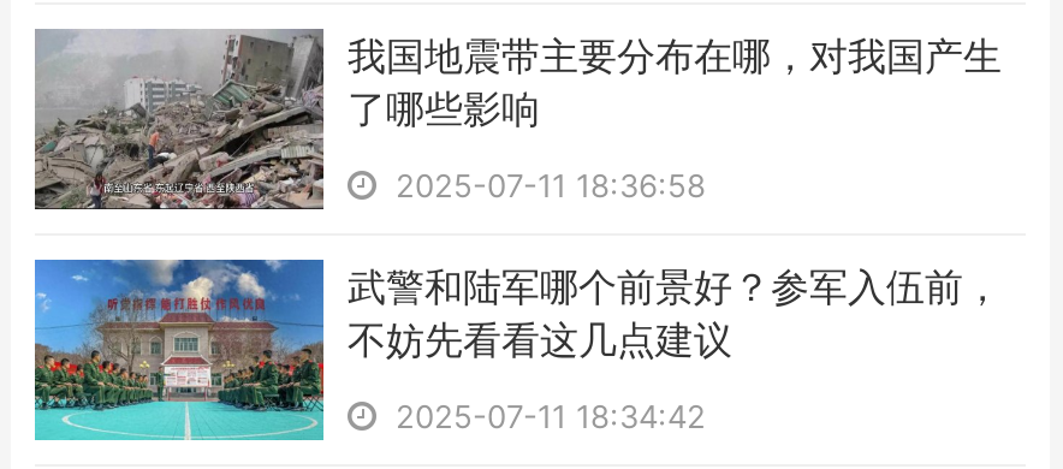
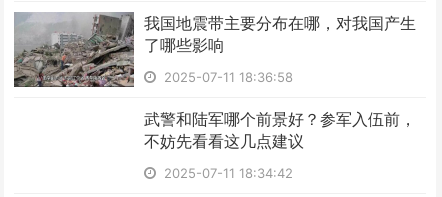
- [image]
